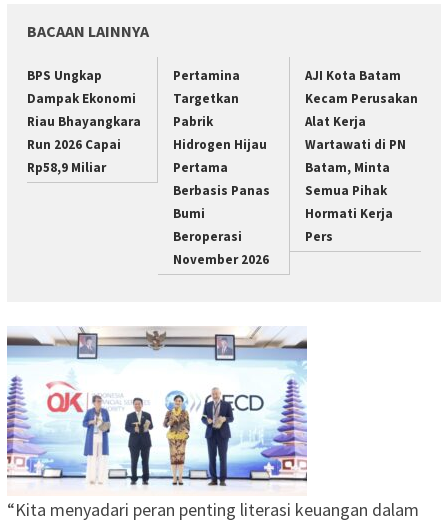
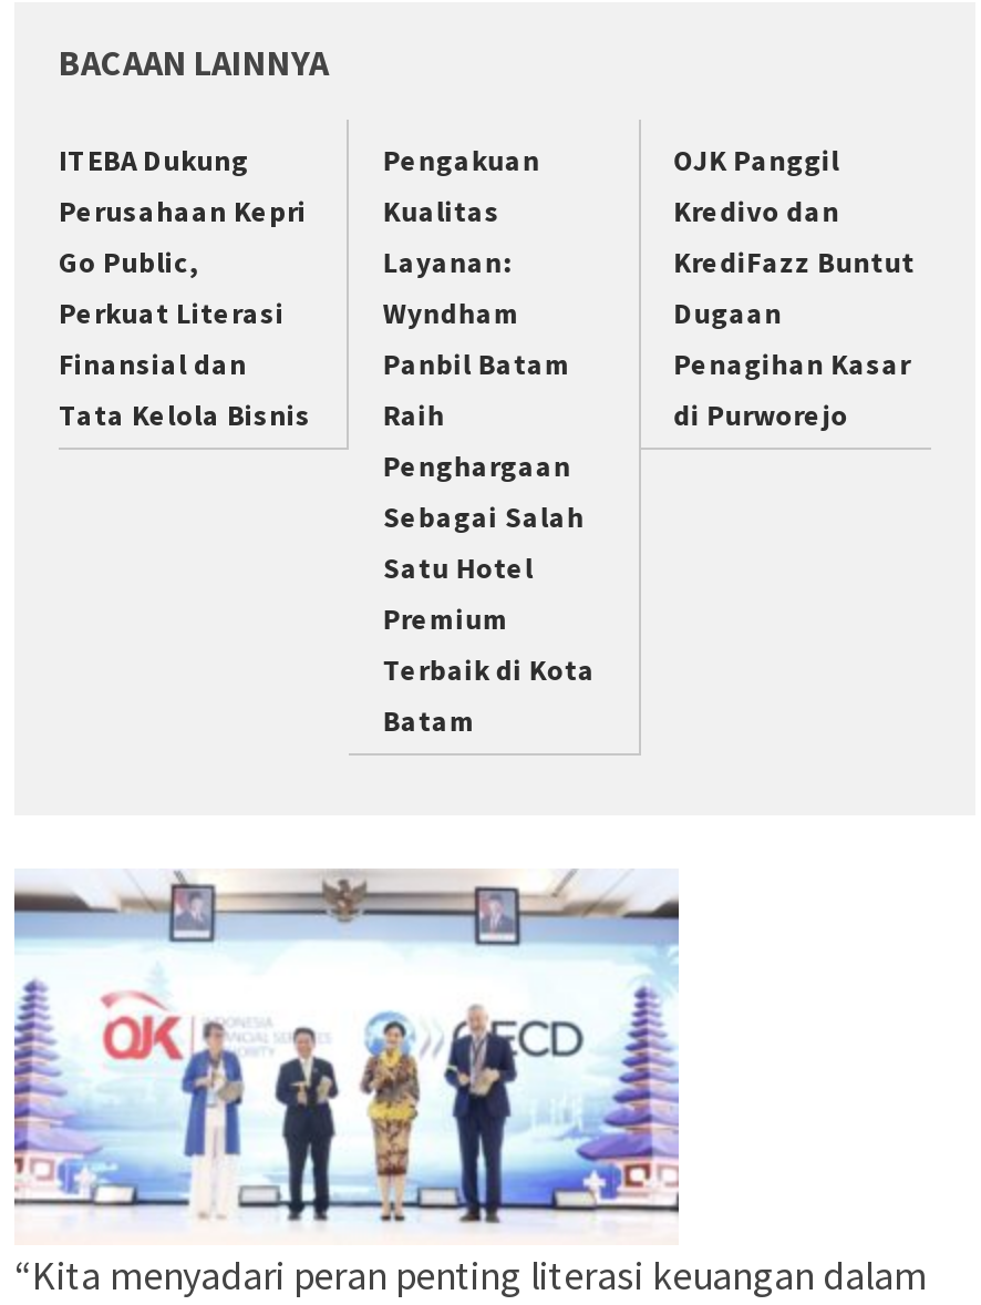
- BPS Ungkap
- Dampak Ekonomi
- Riau Bhayangkara
- Run 2026 Capai
- Rp58,9 Miliar
+ ITEBA Dukung
+ Perusahaan Kepri
+ Go Public,
+ Perkuat Literasi
+ Finansial dan
+ Tata Kelola Bisnis

- Pertamina
- Targetkan
- Pabrik
- Hidrogen Hijau
- Pertama
- Berbasis Panas
- Bumi
- Beroperasi
- November 2026
+ Pengakuan
+ Kualitas
+ Layanan:
+ Wyndham
+ Panbil Batam
+ Raih
+ Penghargaan
+ Sebagai Salah
+ Satu Hotel
+ Premium
+ Terbaik di Kota
+ Batam

- AJI Kota Batam
- Kecam Perusakan
- Alat Kerja
- Wartawati di PN
- Batam, Minta
- Semua Pihak
- Hormati Kerja
- Pers
+ OJK Panggil
+ Kredivo dan
+ KrediFazz Buntut
+ Dugaan
+ Penagihan Kasar
+ di Purworejo
